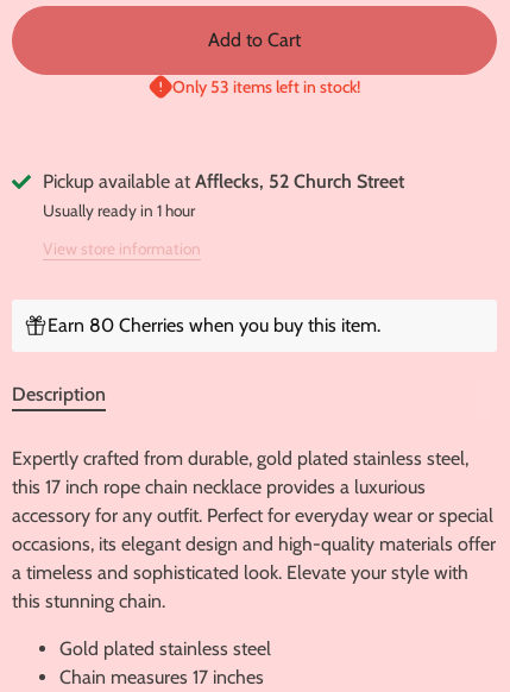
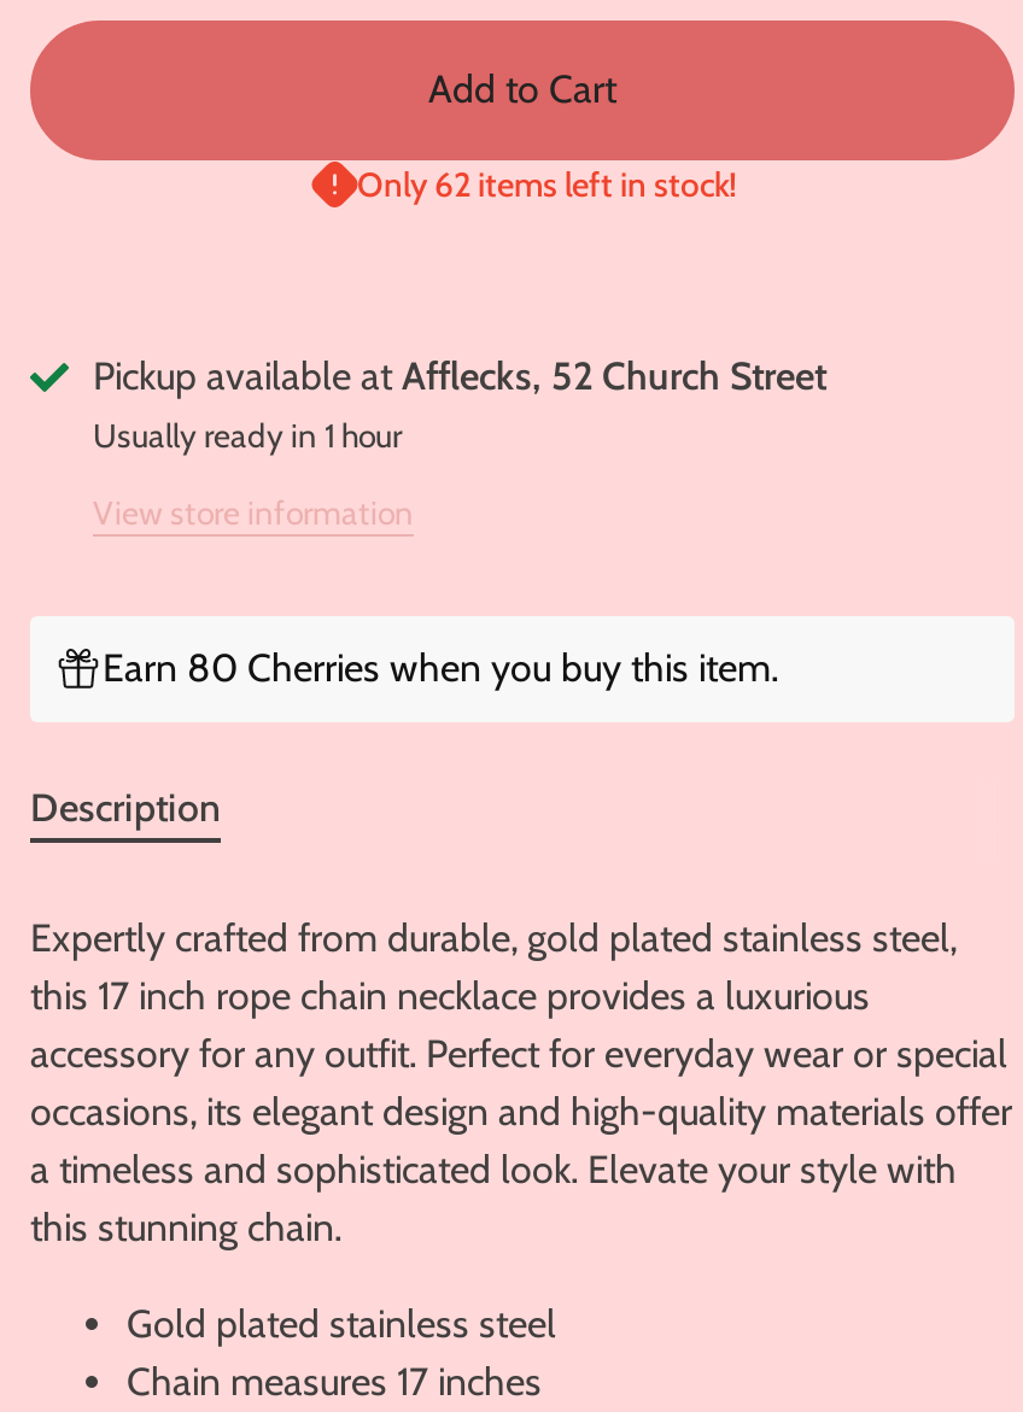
- Only 53 items left in stock!
+ Only 62 items left in stock!
